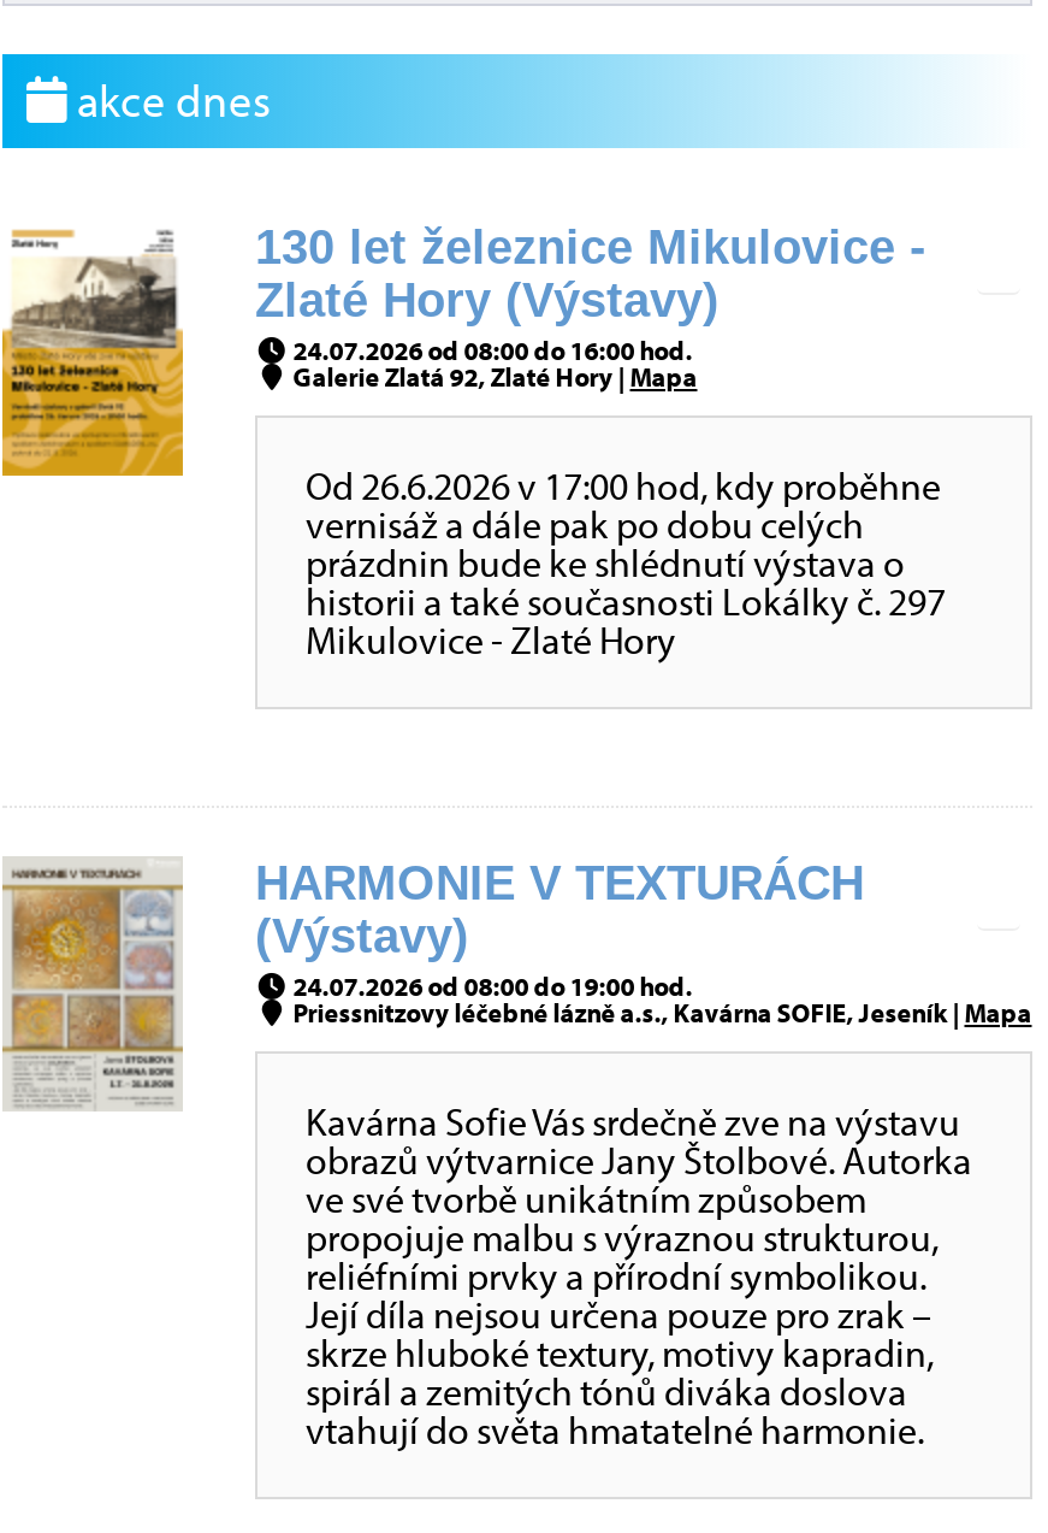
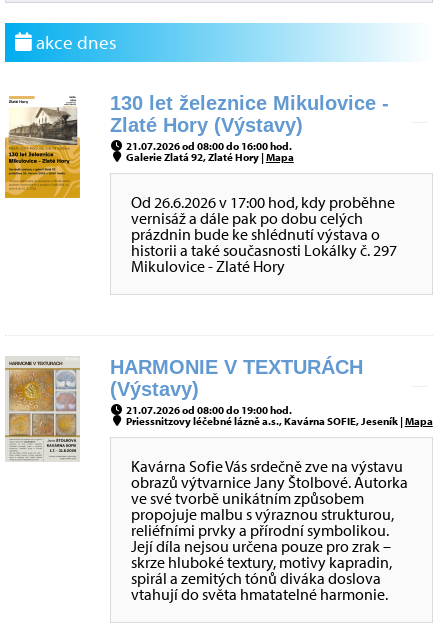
- 24.07.2026 od 08:00 do 16:00 hod.
+ 21.07.2026 od 08:00 do 16:00 hod.

- 24.07.2026 od 08:00 do 19:00 hod.
+ 21.07.2026 od 08:00 do 19:00 hod.
